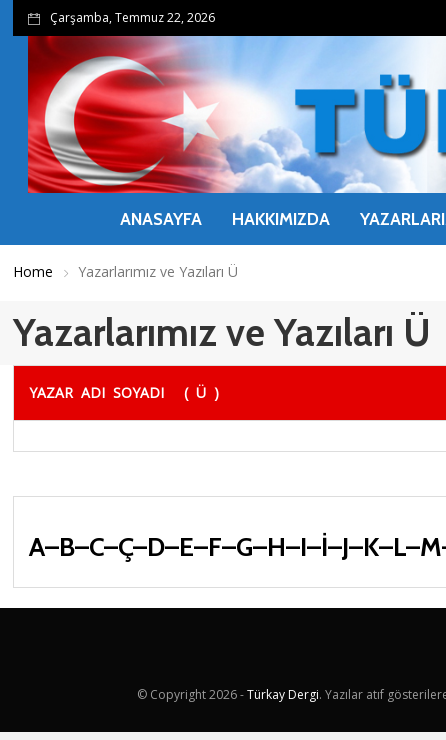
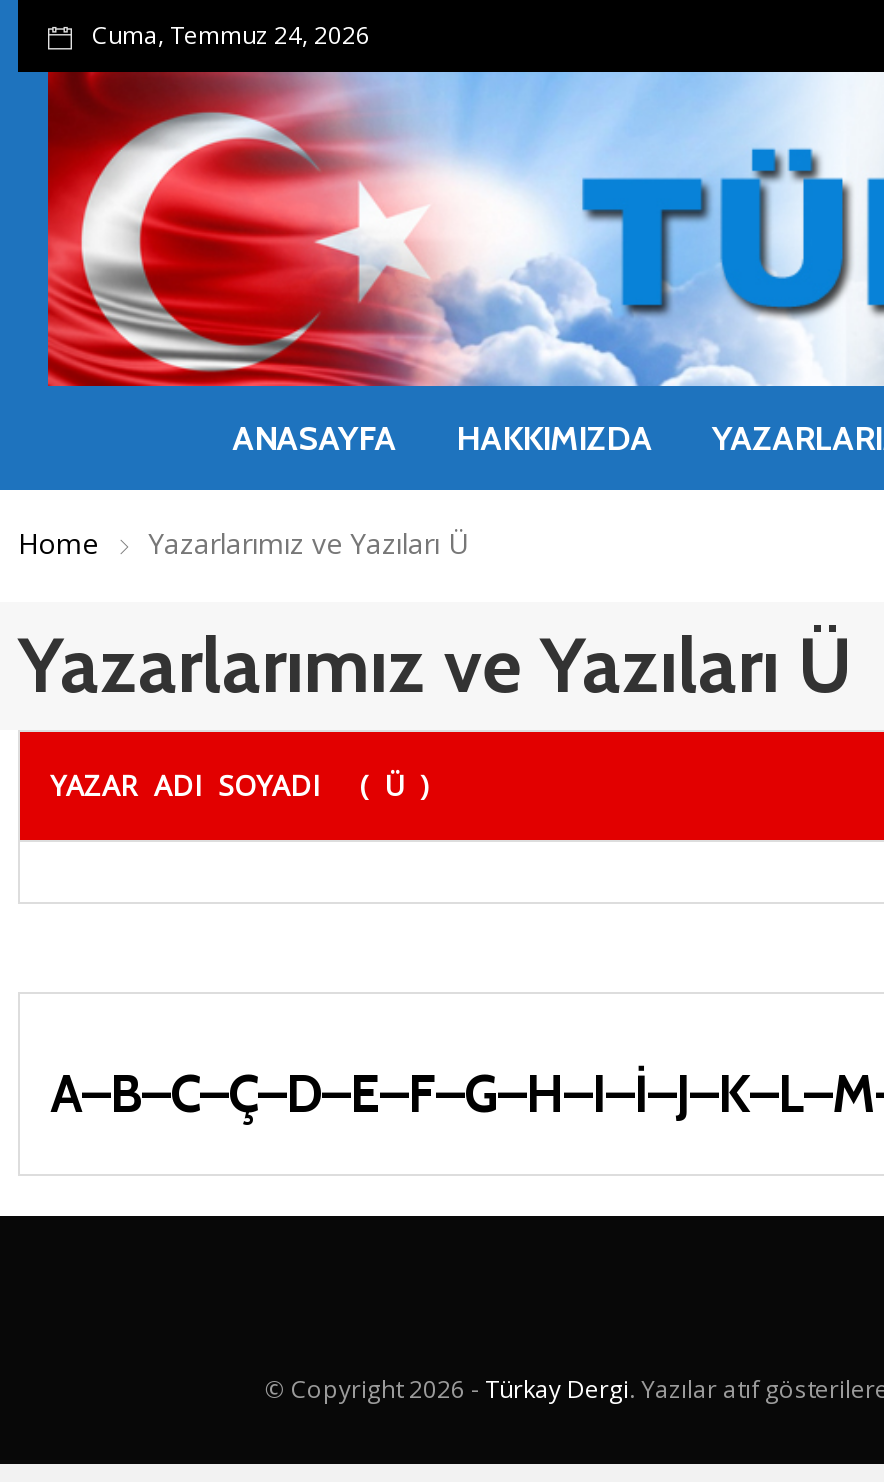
- Çarşamba, Temmuz 22, 2026
+ Cuma, Temmuz 24, 2026
